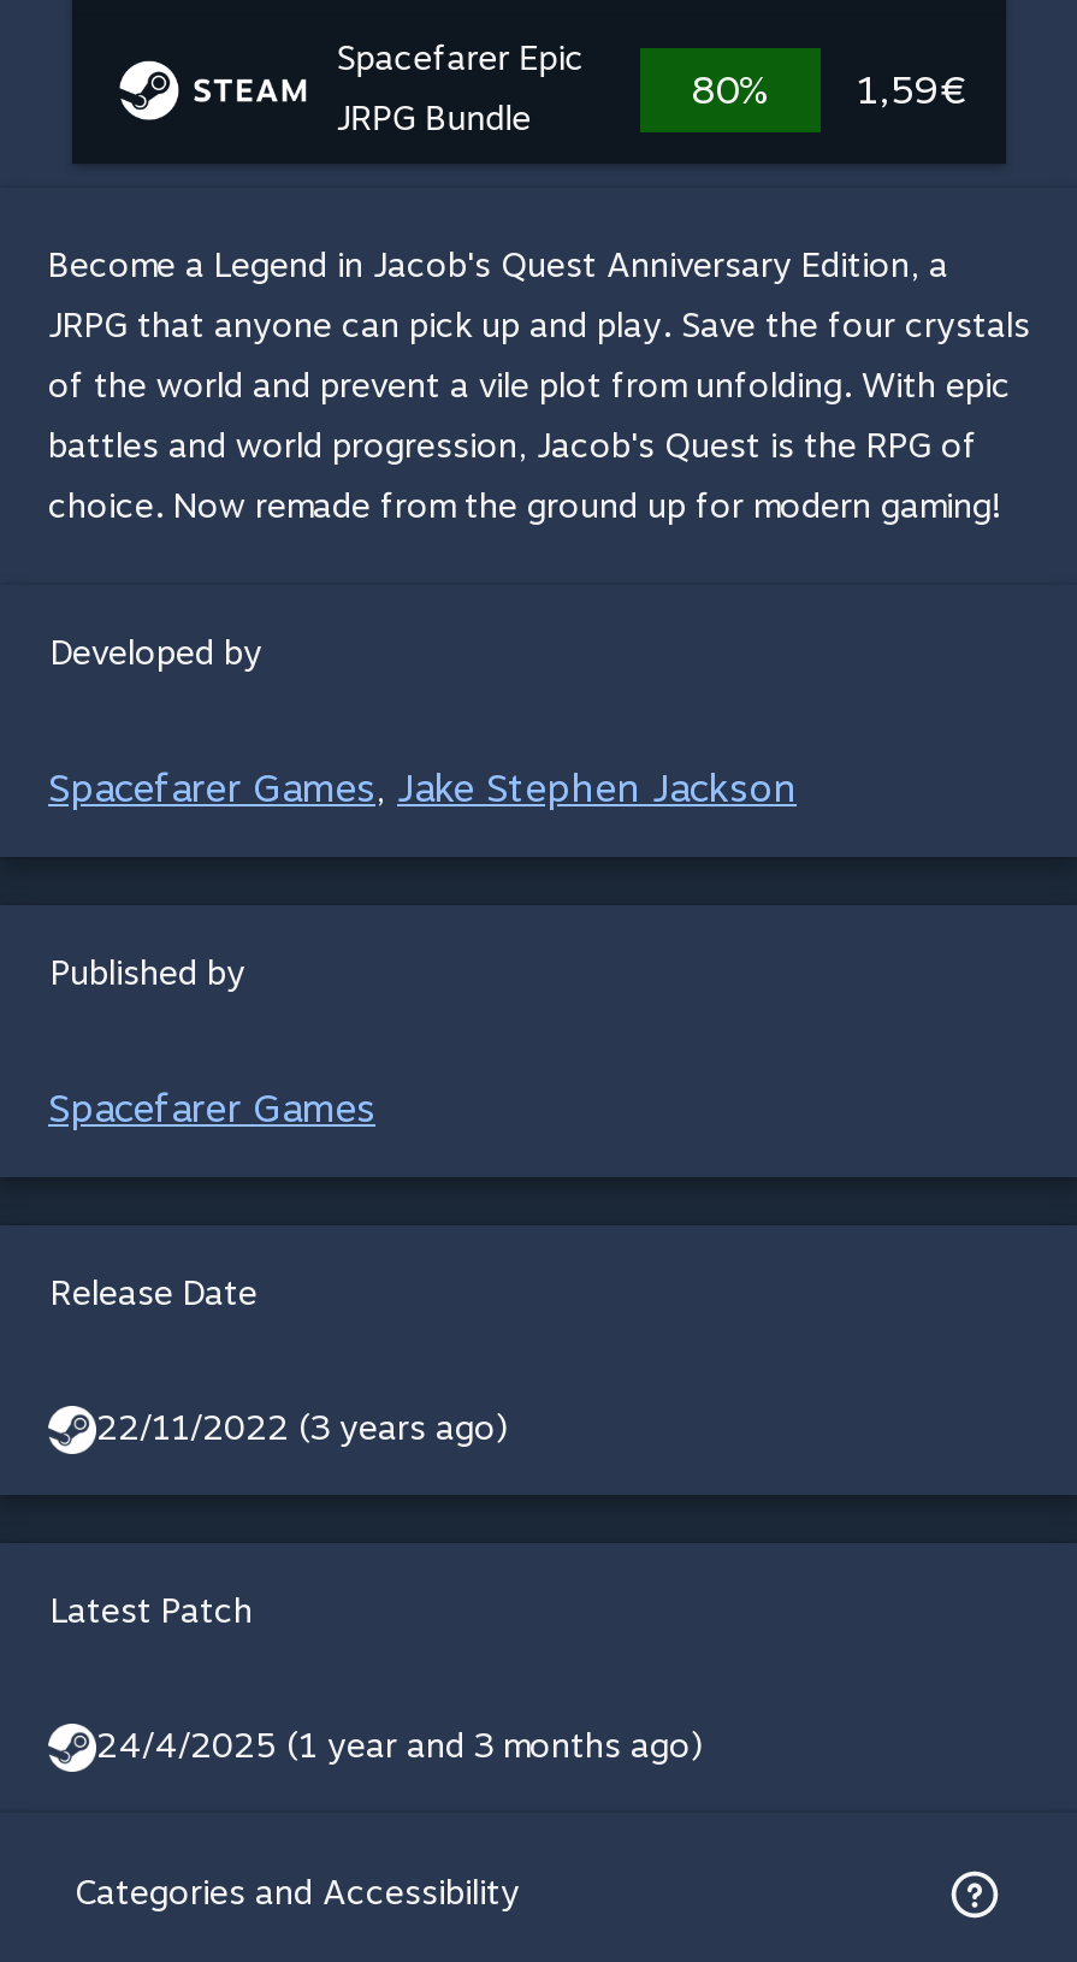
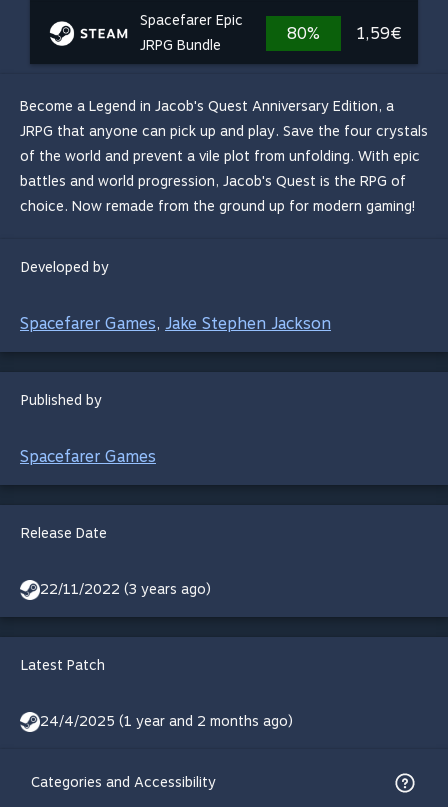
- 24/4/2025 (1 year and 3 months ago)
+ 24/4/2025 (1 year and 2 months ago)
